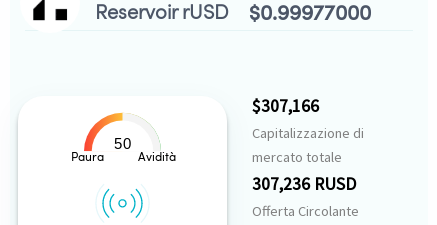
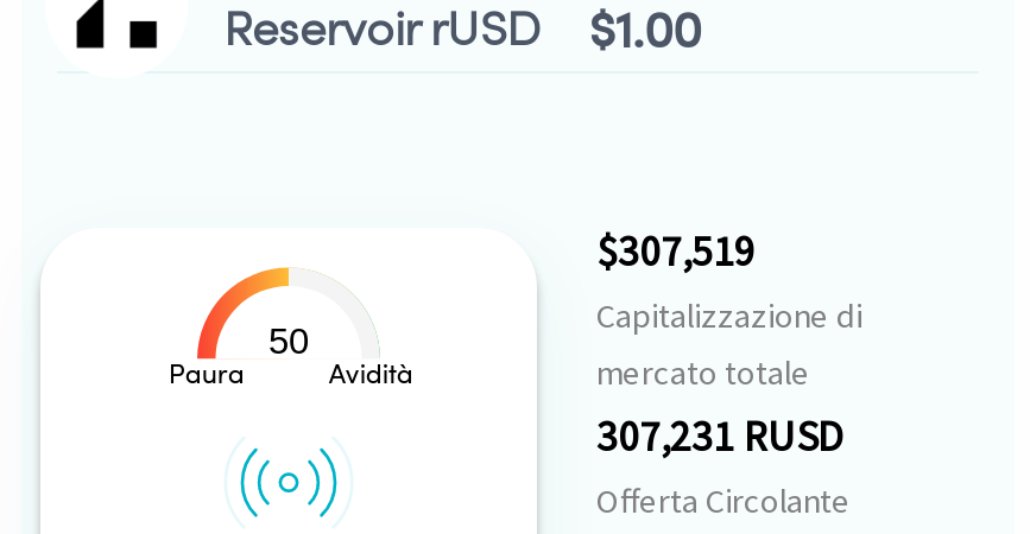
- Reservoir rUSD $0.99977000
+ Reservoir rUSD $1.00

- $307,166
+ $307,519

- 307,236 RUSD
+ 307,231 RUSD
